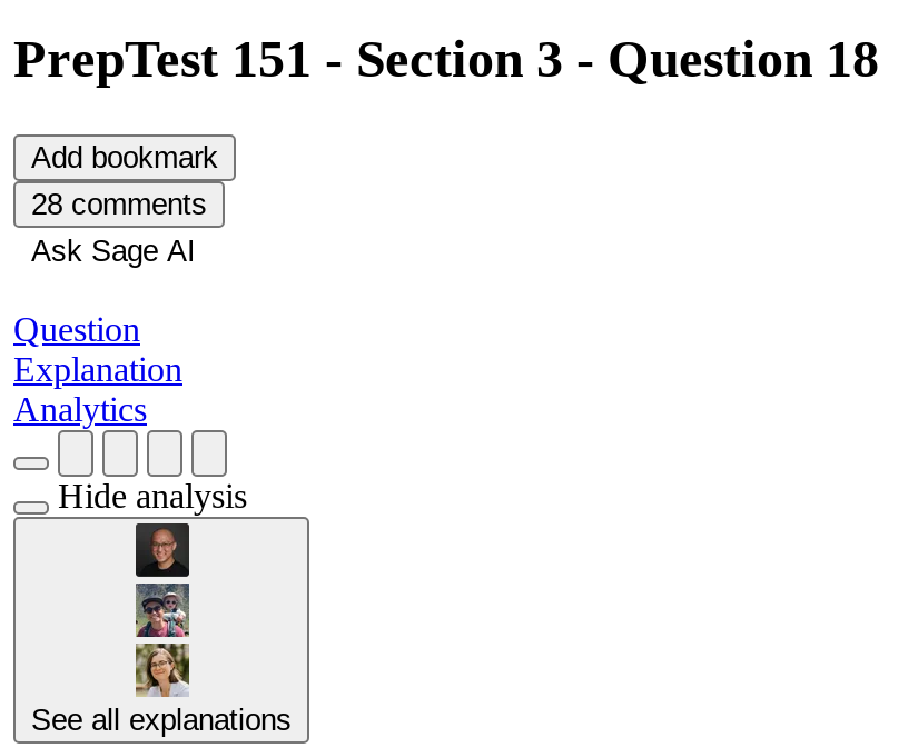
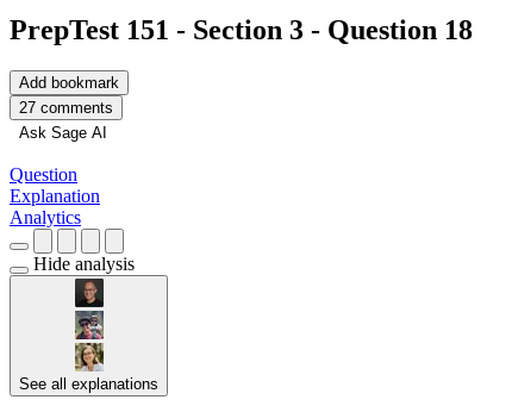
- 28 comments
+ 27 comments
